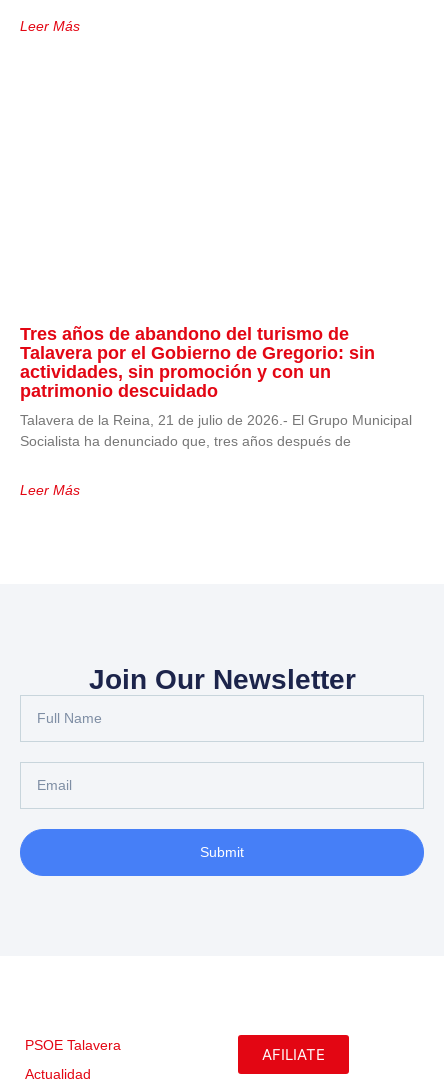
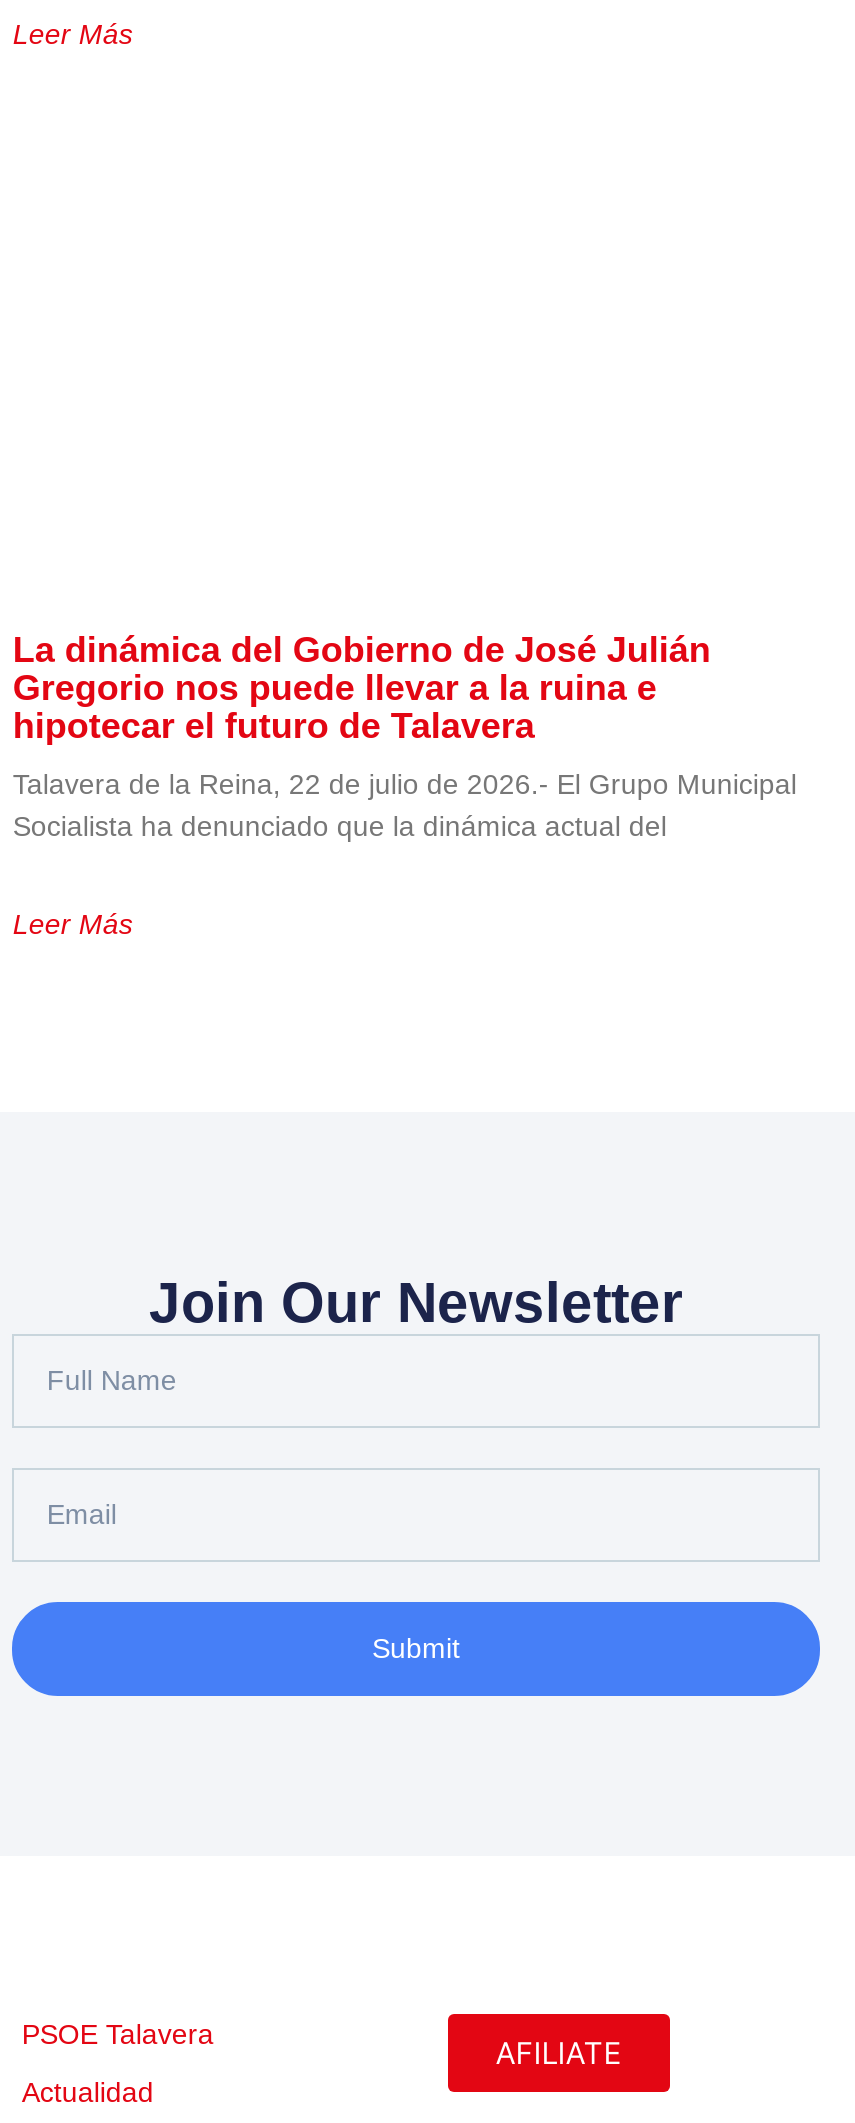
- Tres años de abandono del turismo de
- Talavera por el Gobierno de Gregorio: sin
- actividades, sin promoción y con un
- patrimonio descuidado
+ La dinámica del Gobierno de José Julián
+ Gregorio nos puede llevar a la ruina e
+ hipotecar el futuro de Talavera

- Talavera de la Reina, 21 de julio de 2026.- El Grupo Municipal
- Socialista ha denunciado que, tres años después de
+ Talavera de la Reina, 22 de julio de 2026.- El Grupo Municipal
+ Socialista ha denunciado que la dinámica actual del
